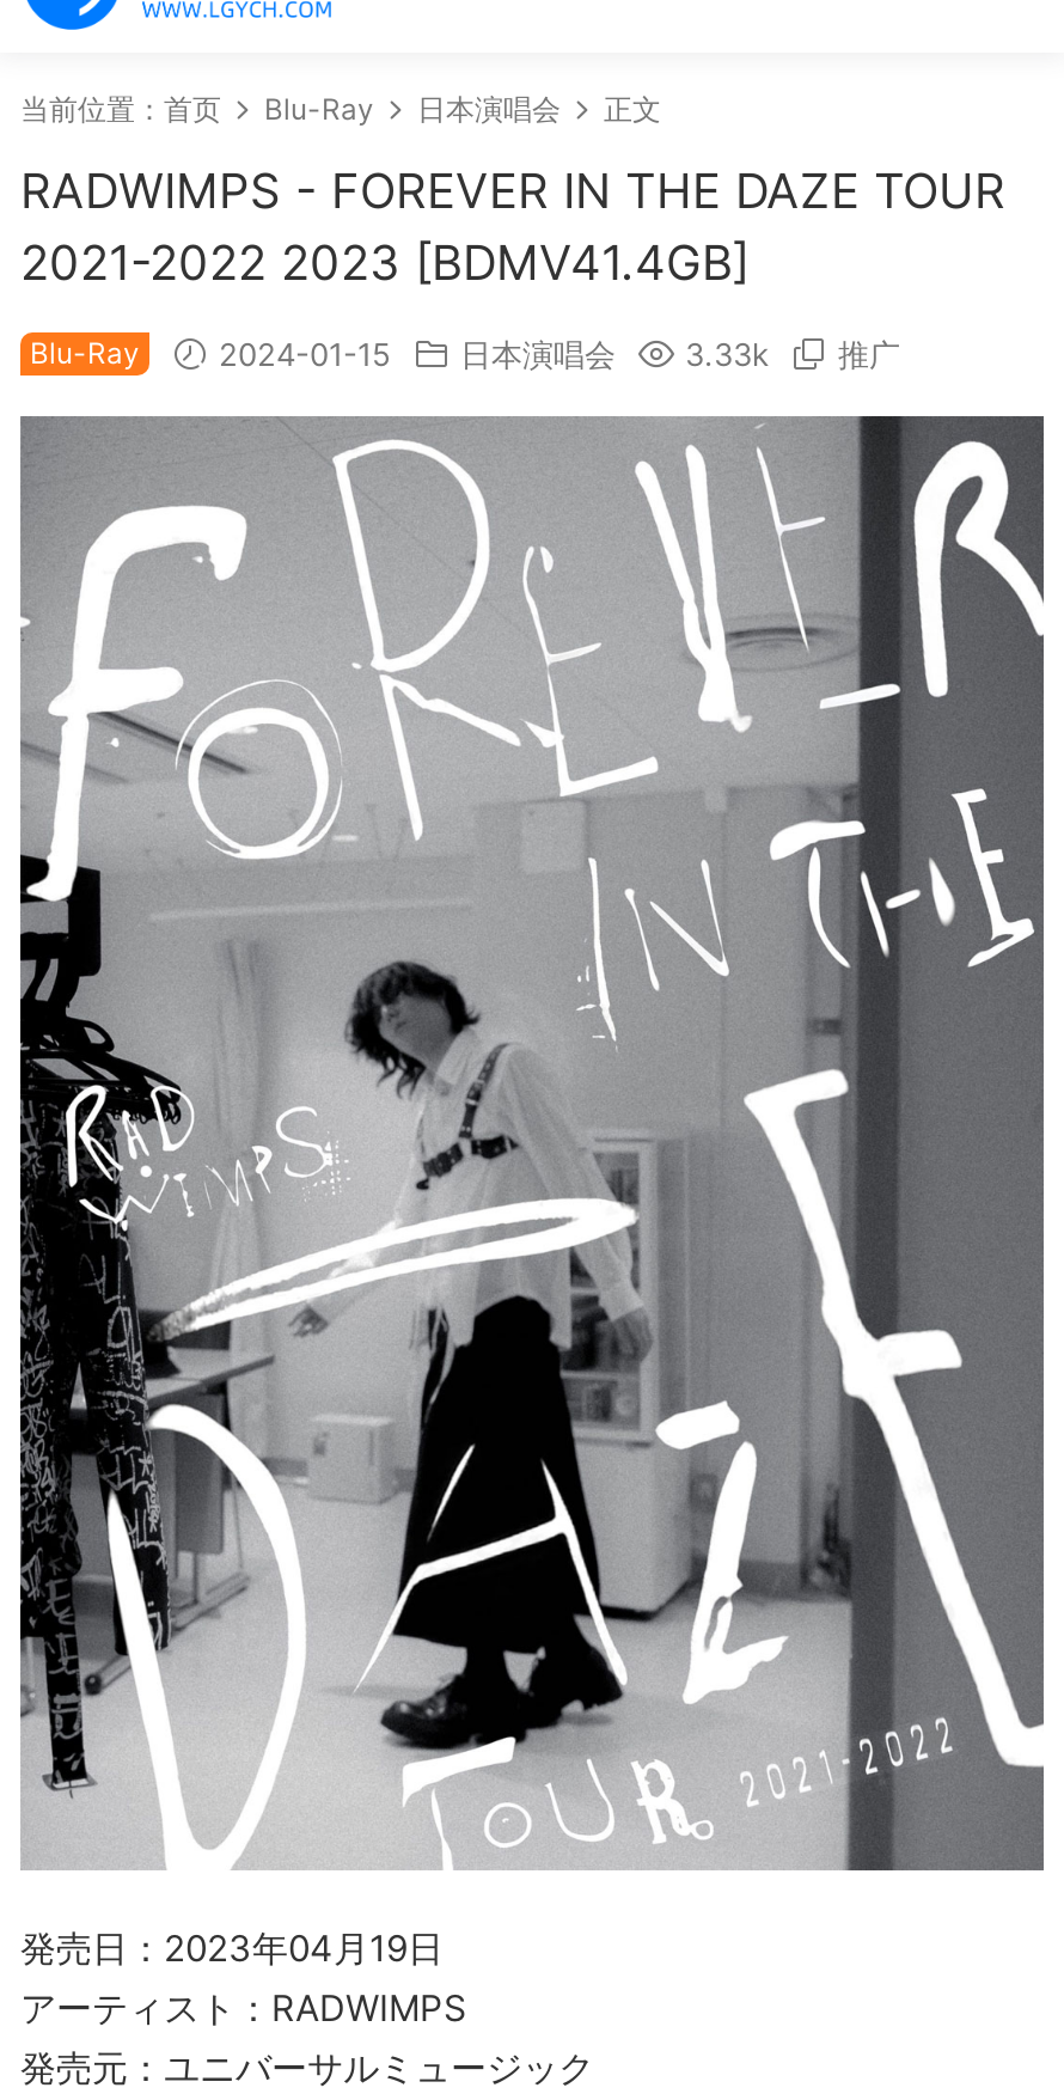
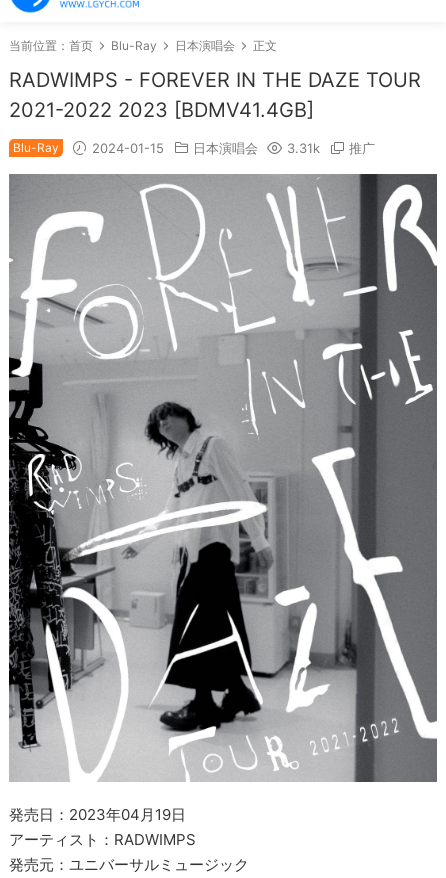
- Blu-Ray 2024-01-15 日本演唱会 3.33k 推广
+ Blu-Ray 2024-01-15 日本演唱会 3.31k 推广
